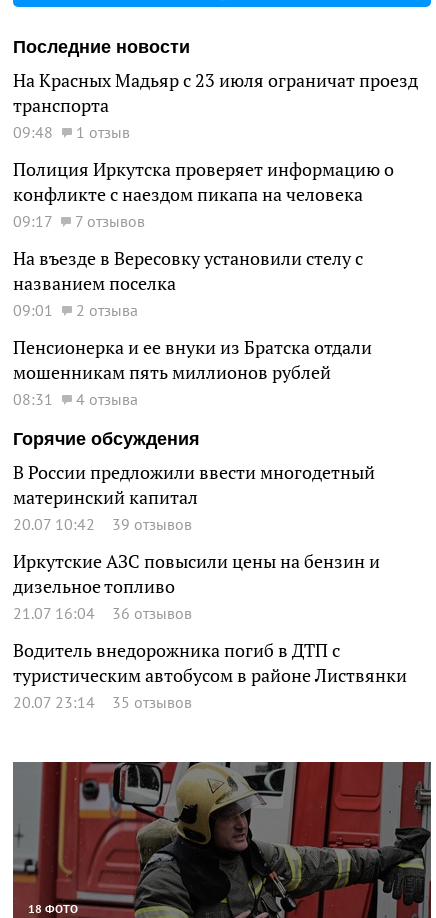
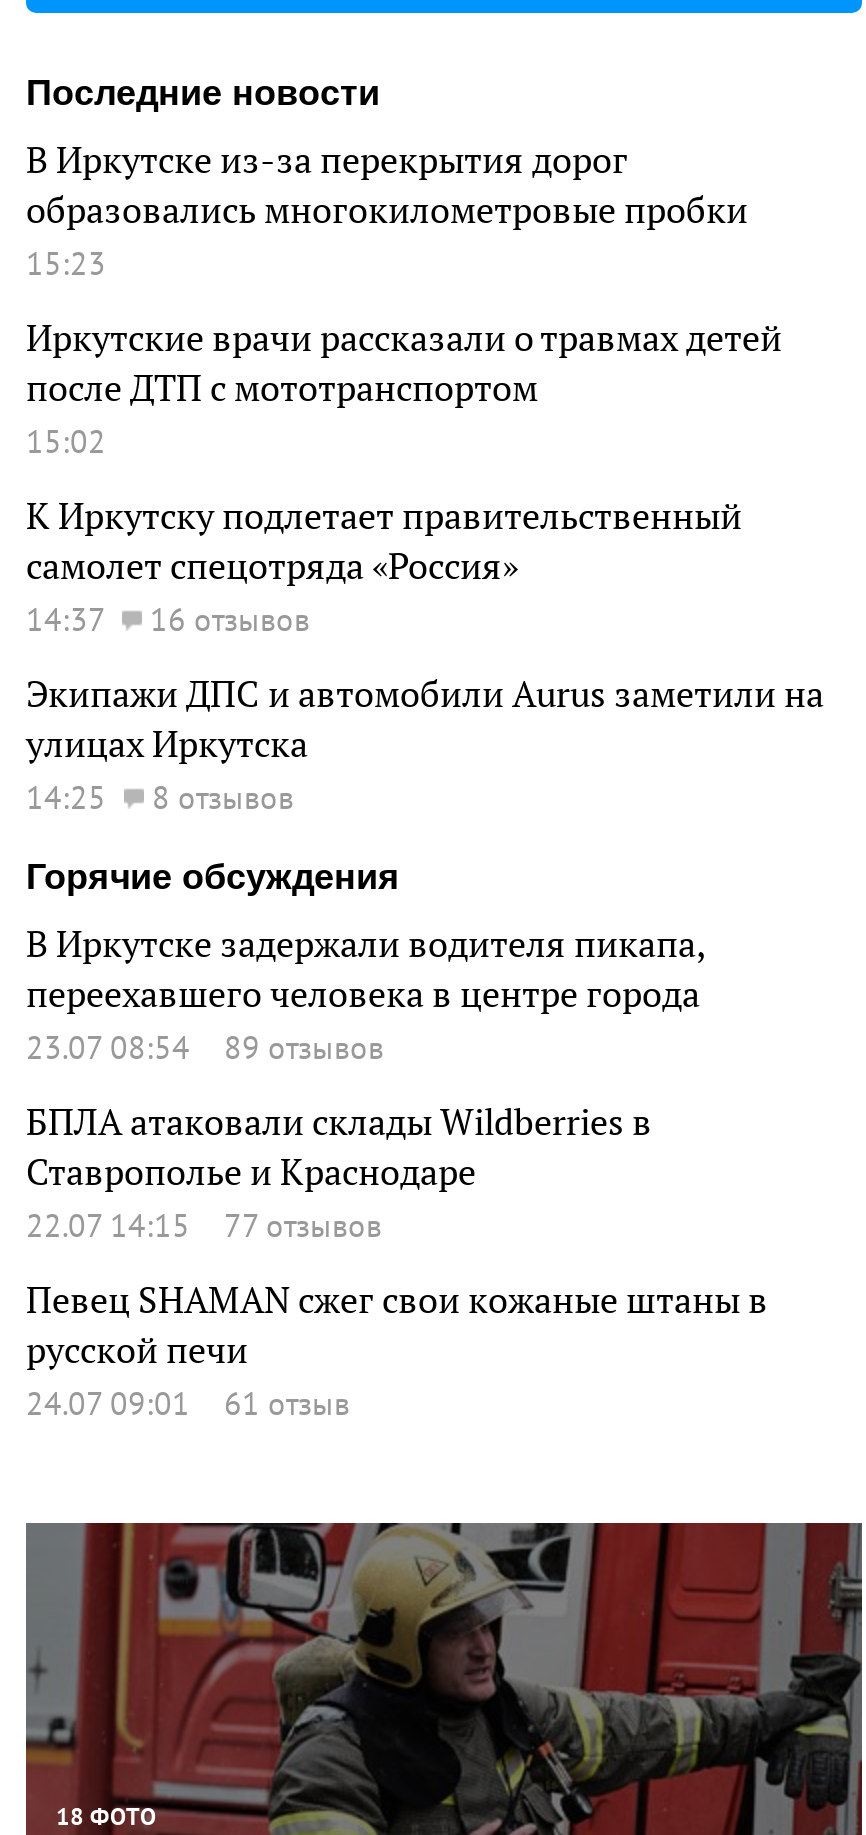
- На Красных Мадьяр с 23 июля ограничат проезд
- транспорта
- 09:48
- 1 отзыв
+ В Иркутске из-за перекрытия дорог
+ образовались многокилометровые пробки
+ 15:23

- Полиция Иркутска проверяет информацию о
- конфликте с наездом пикапа на человека
- 09:17
- 7 отзывов
+ Иркутские врачи рассказали о травмах детей
+ после ДТП с мототранспортом
+ 15:02

- На въезде в Вересовку установили стелу с
- названием поселка
- 09:01
- 2 отзыва
+ К Иркутску подлетает правительственный
+ самолет спецотряда «Россия»
+ 14:37
+ 16 отзывов

- Пенсионерка и ее внуки из Братска отдали
- мошенникам пять миллионов рублей
- 08:31
- 4 отзыва
+ Экипажи ДПС и автомобили Aurus заметили на
+ улицах Иркутска
+ 14:25
+ 8 отзывов

- В России предложили ввести многодетный
- материнский капитал
- 20.07 10:42
- 39 отзывов
+ В Иркутске задержали водителя пикапа,
+ переехавшего человека в центре города
+ 23.07 08:54
+ 89 отзывов

- Иркутские АЗС повысили цены на бензин и
- дизельное топливо
- 21.07 16:04
- 36 отзывов
+ БПЛА атаковали склады Wildberries в
+ Ставрополье и Краснодаре
+ 22.07 14:15
+ 77 отзывов

- Водитель внедорожника погиб в ДТП с
- туристическим автобусом в районе Листвянки
- 20.07 23:14
- 35 отзывов
+ Певец SHAMAN сжег свои кожаные штаны в
+ русской печи
+ 24.07 09:01
+ 61 отзыв
